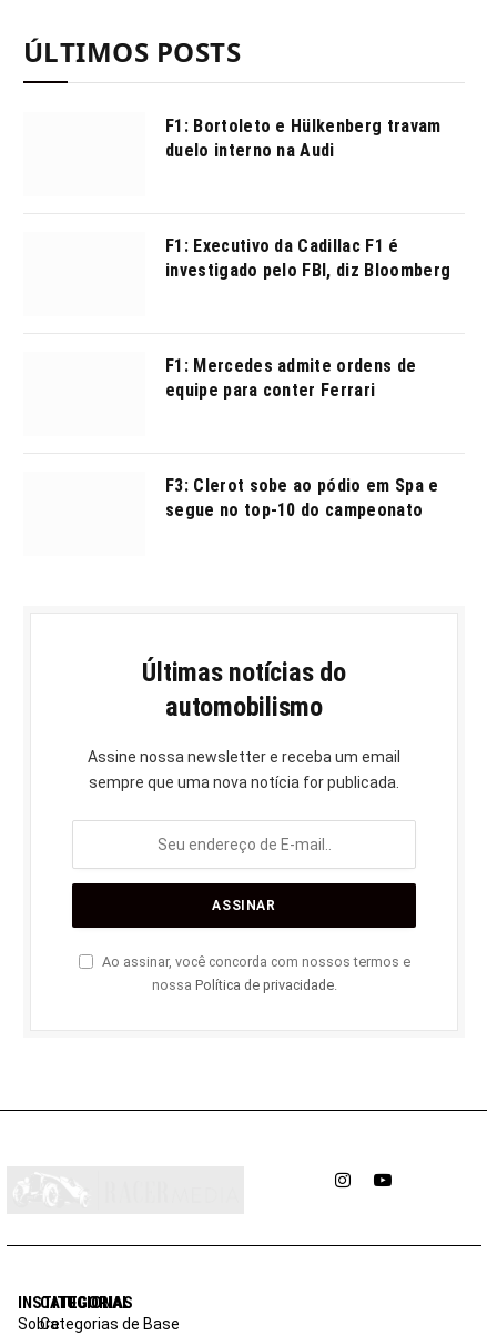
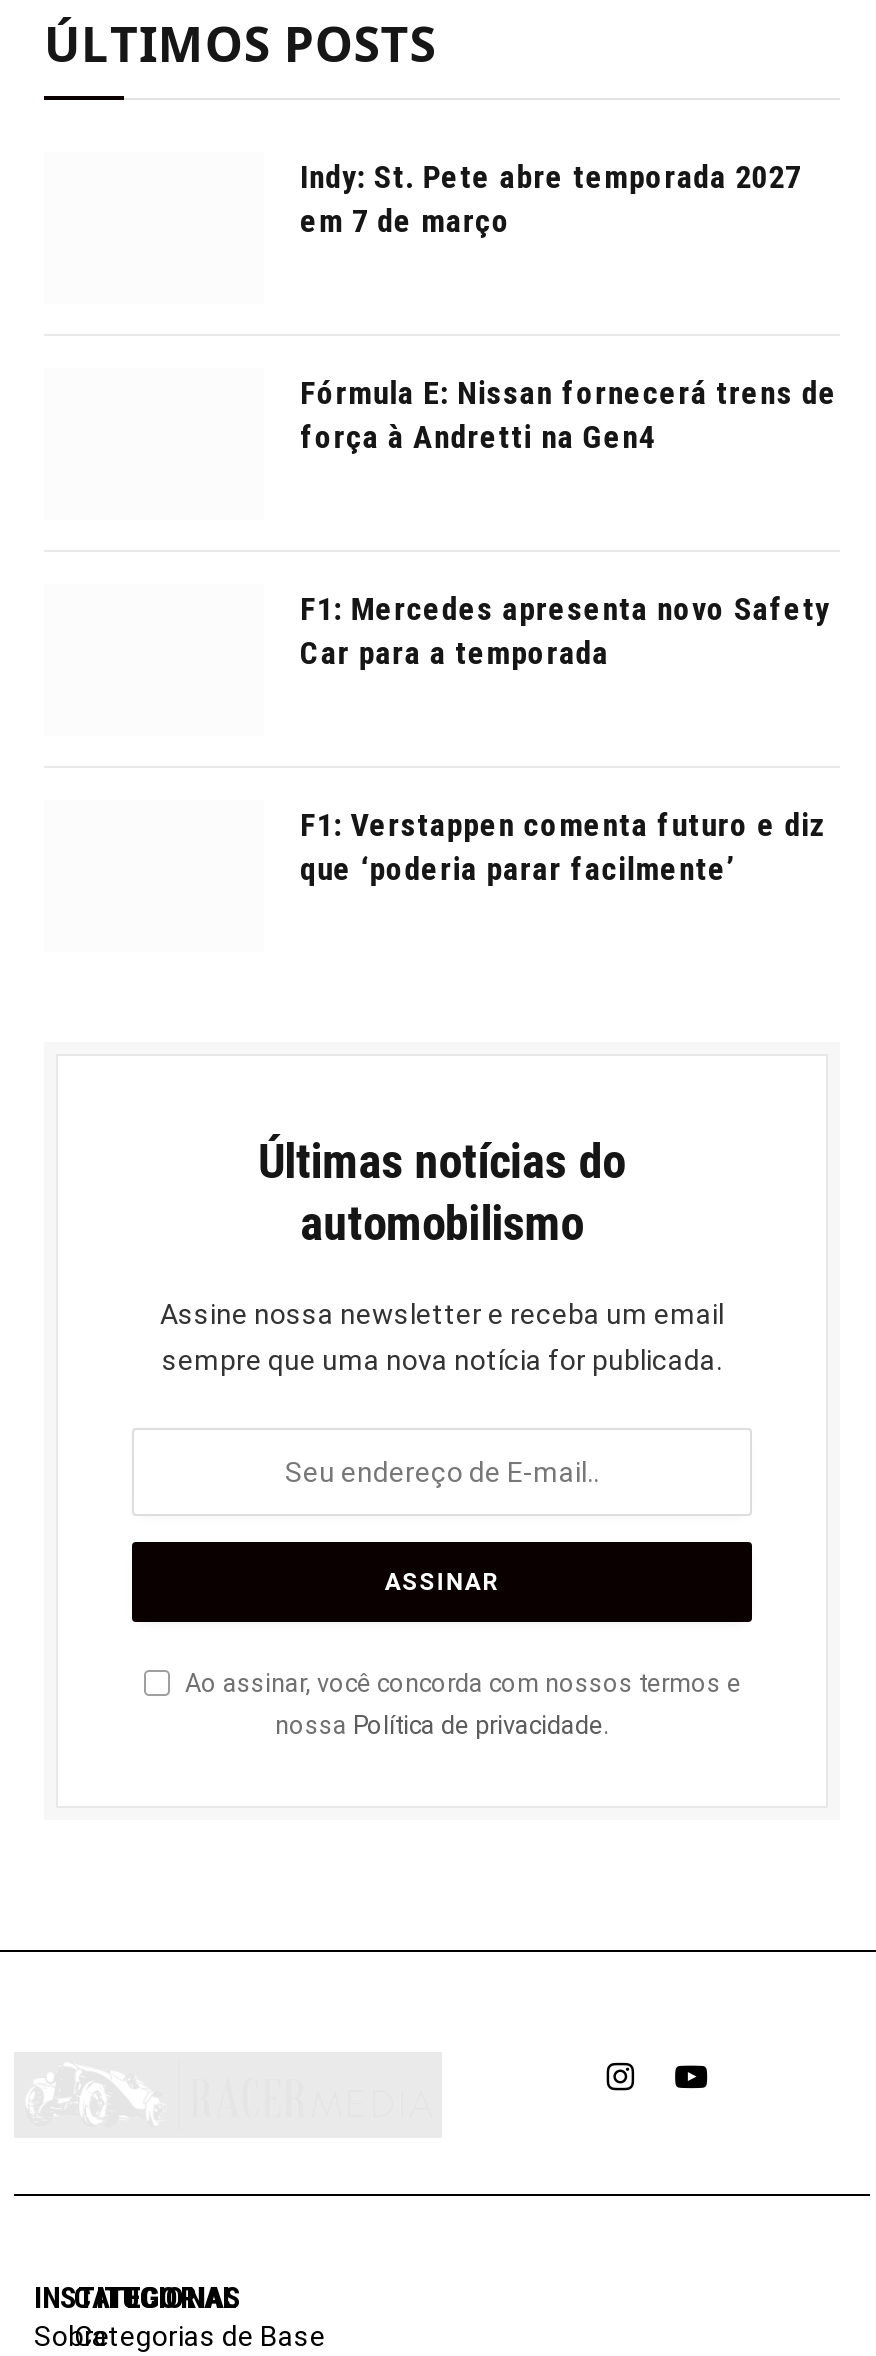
- F1: Bortoleto e Hülkenberg travam
- duelo interno na Audi
+ Indy: St. Pete abre temporada 2027
+ em 7 de março

- F1: Executivo da Cadillac F1 é
- investigado pelo FBI, diz Bloomberg
+ Fórmula E: Nissan fornecerá trens de
+ força à Andretti na Gen4

- F1: Mercedes admite ordens de
- equipe para conter Ferrari
+ F1: Mercedes apresenta novo Safety
+ Car para a temporada

- F3: Clerot sobe ao pódio em Spa e
- segue no top-10 do campeonato
+ F1: Verstappen comenta futuro e diz
+ que ‘poderia parar facilmente’
